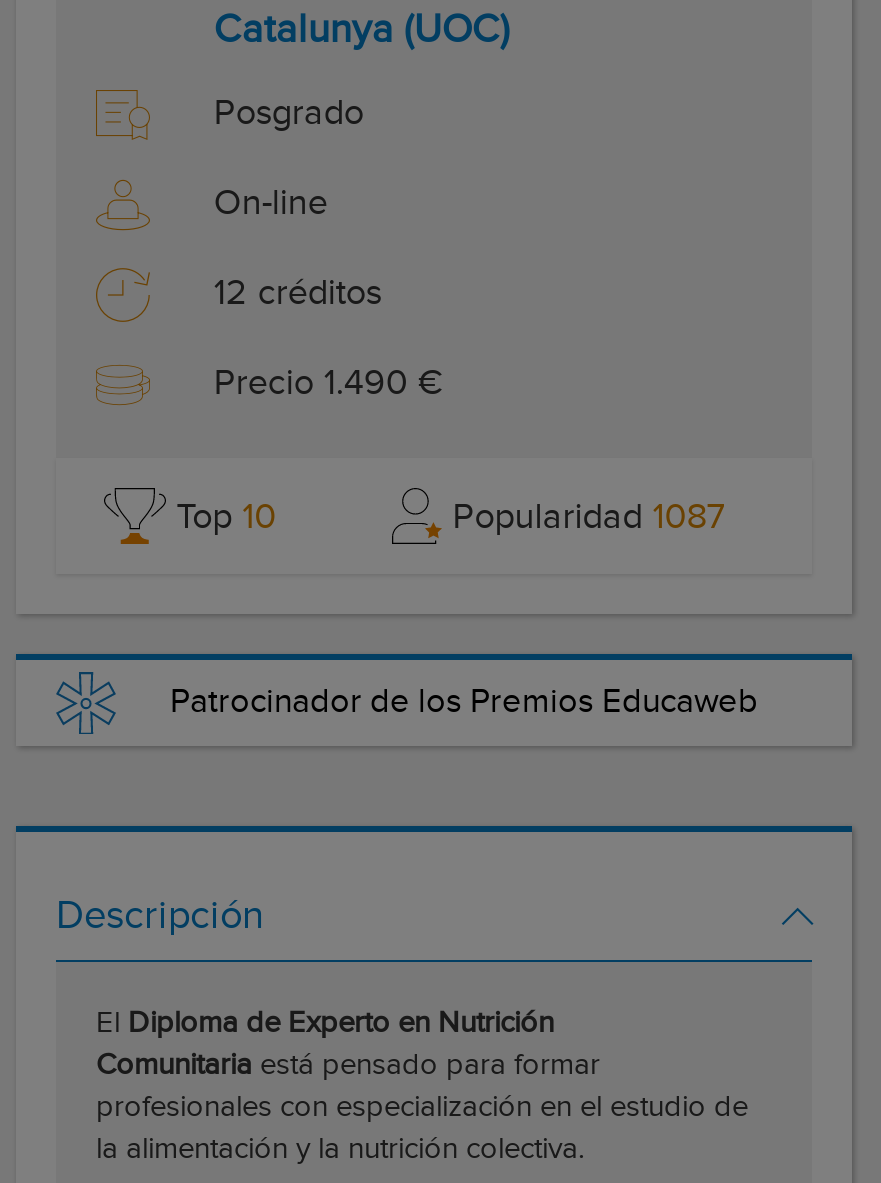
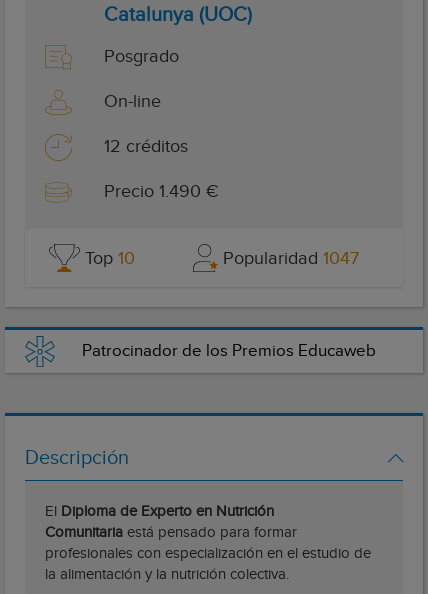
- Popularidad 1087
+ Popularidad 1047
